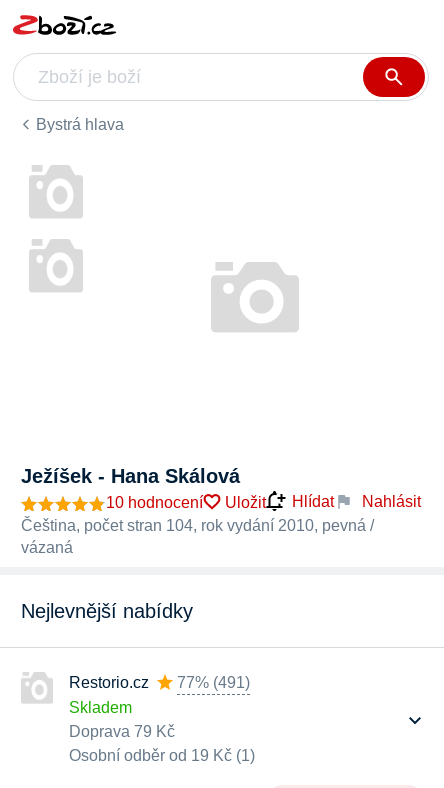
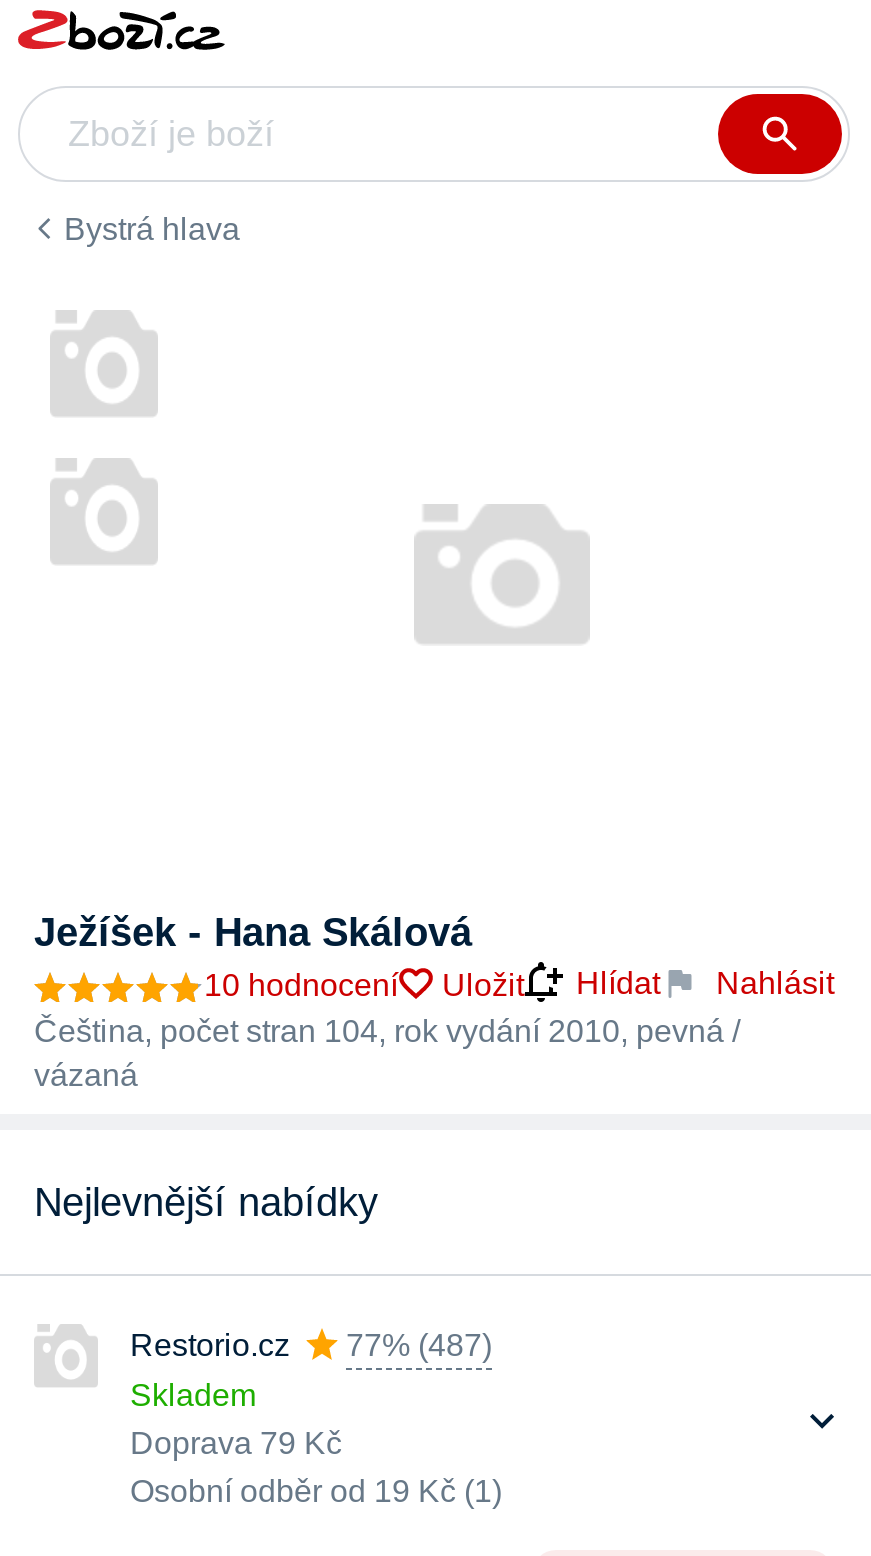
- Restorio.cz 77% (491)
+ Restorio.cz 77% (487)
